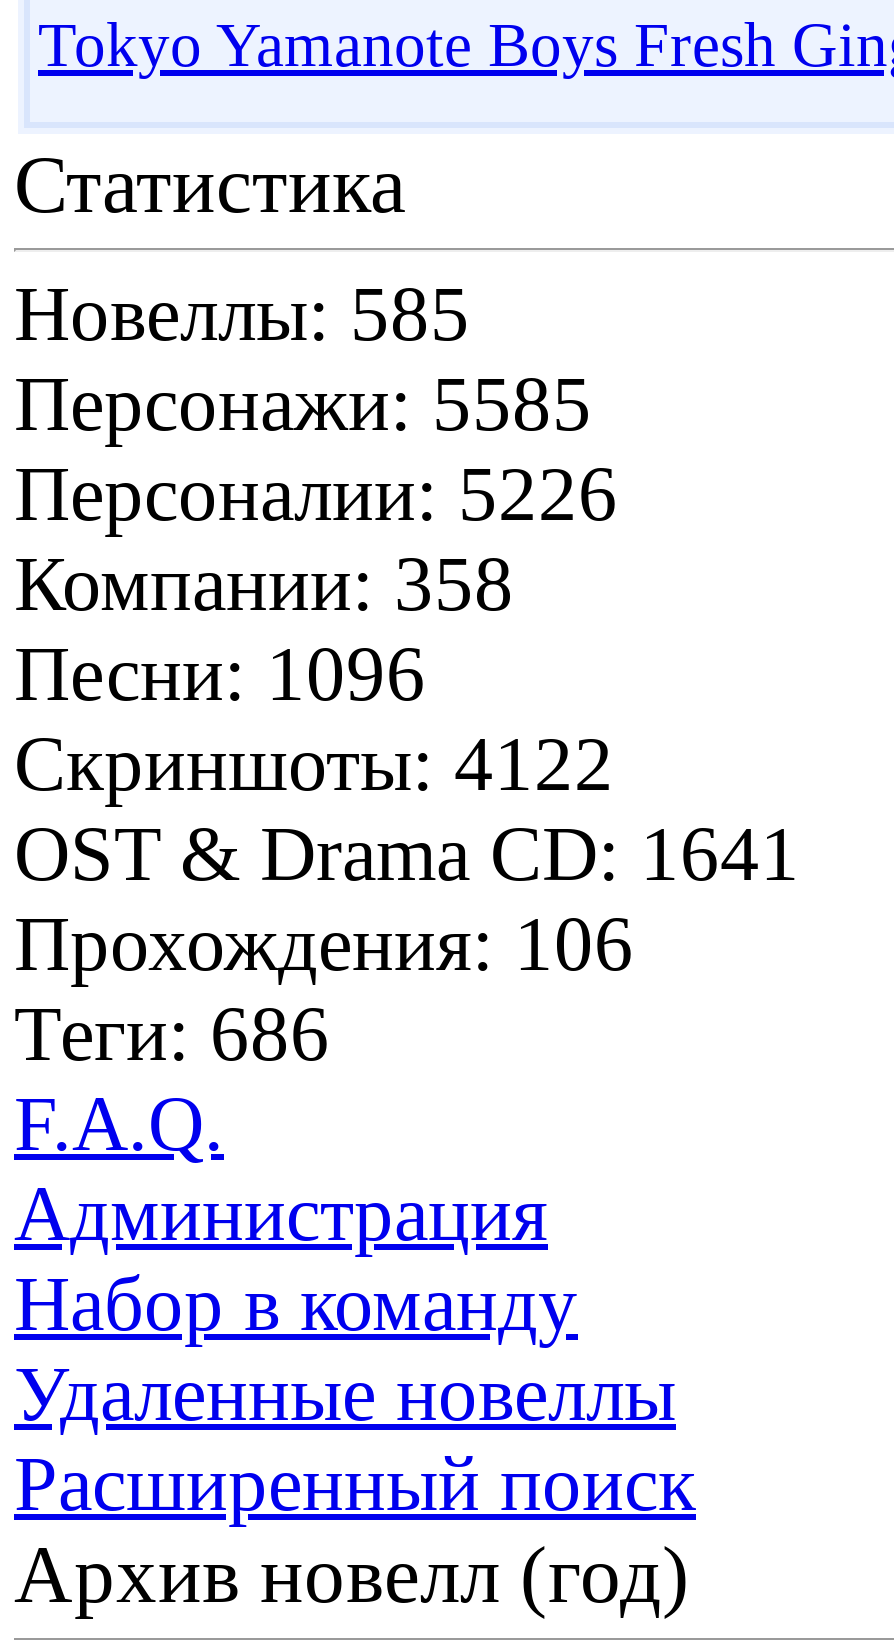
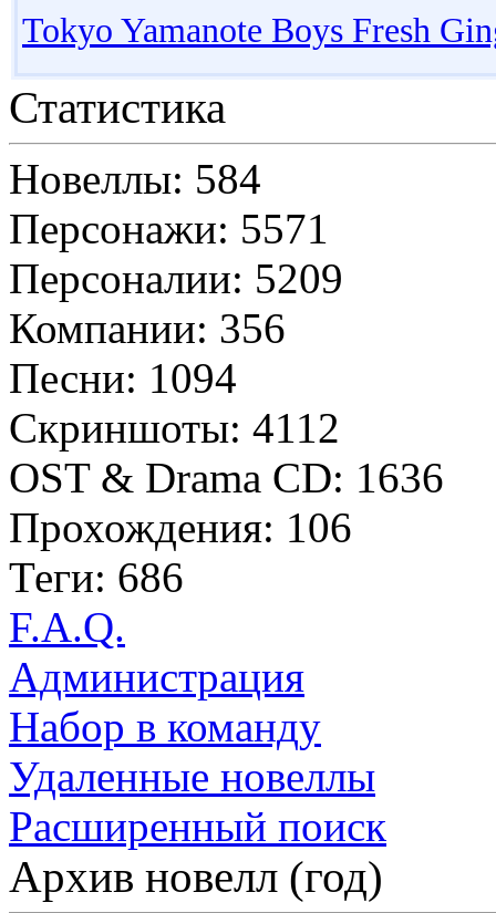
- Новеллы: 585
+ Новеллы: 584

- Персонажи: 5585
+ Персонажи: 5571

- Персоналии: 5226
+ Персоналии: 5209

- Компании: 358
+ Компании: 356

- Песни: 1096
+ Песни: 1094

- Скриншоты: 4122
+ Скриншоты: 4112

- OST & Drama CD: 1641
+ OST & Drama CD: 1636
